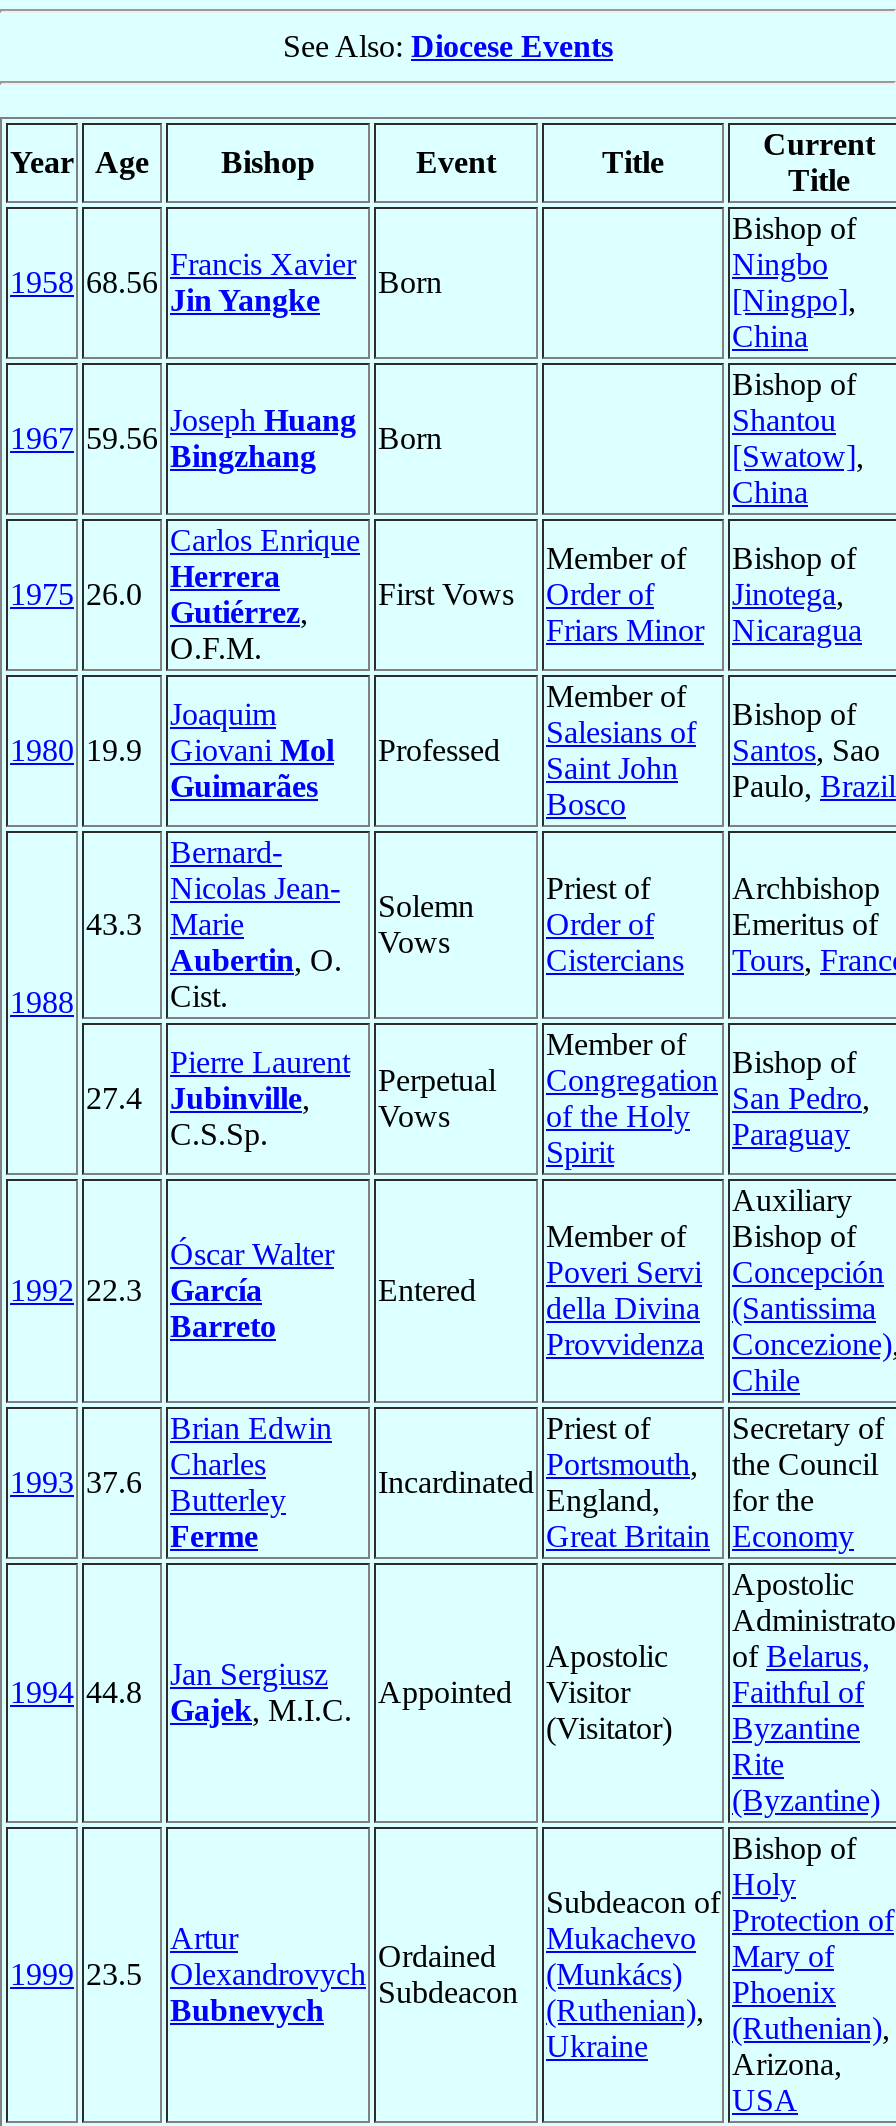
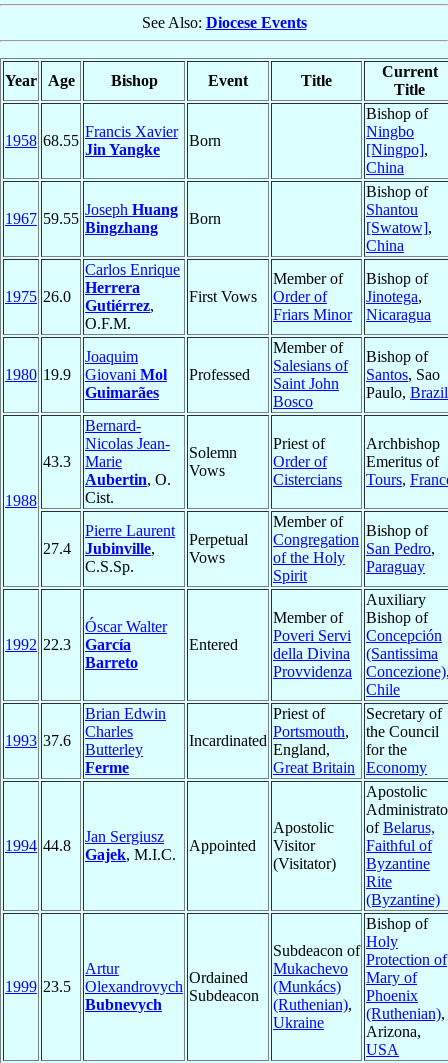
- 1958 68.56
+ 1958 68.55

- 1967 59.56
+ 1967 59.55
